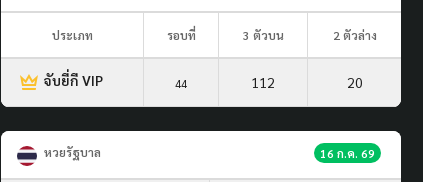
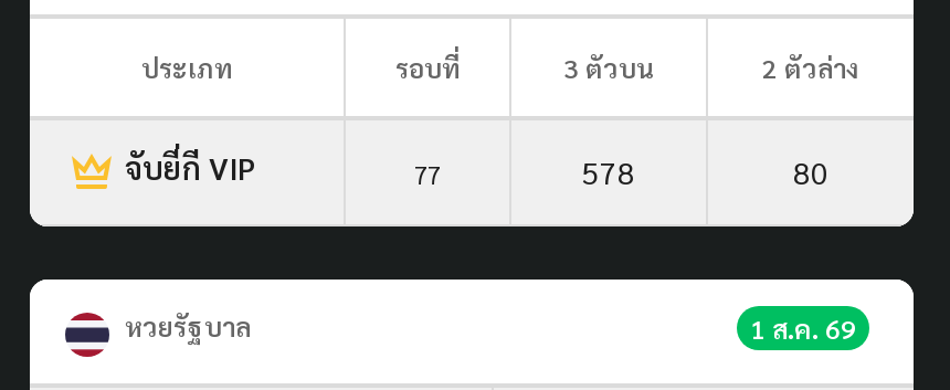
- 44
+ 77

- 112
+ 578

- 20
+ 80

- 16 ก.ค. 69
+ 1 ส.ค. 69
